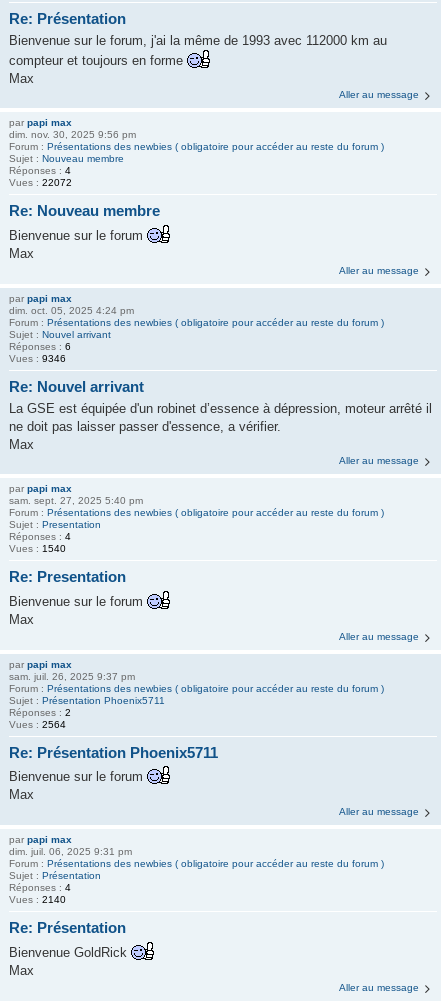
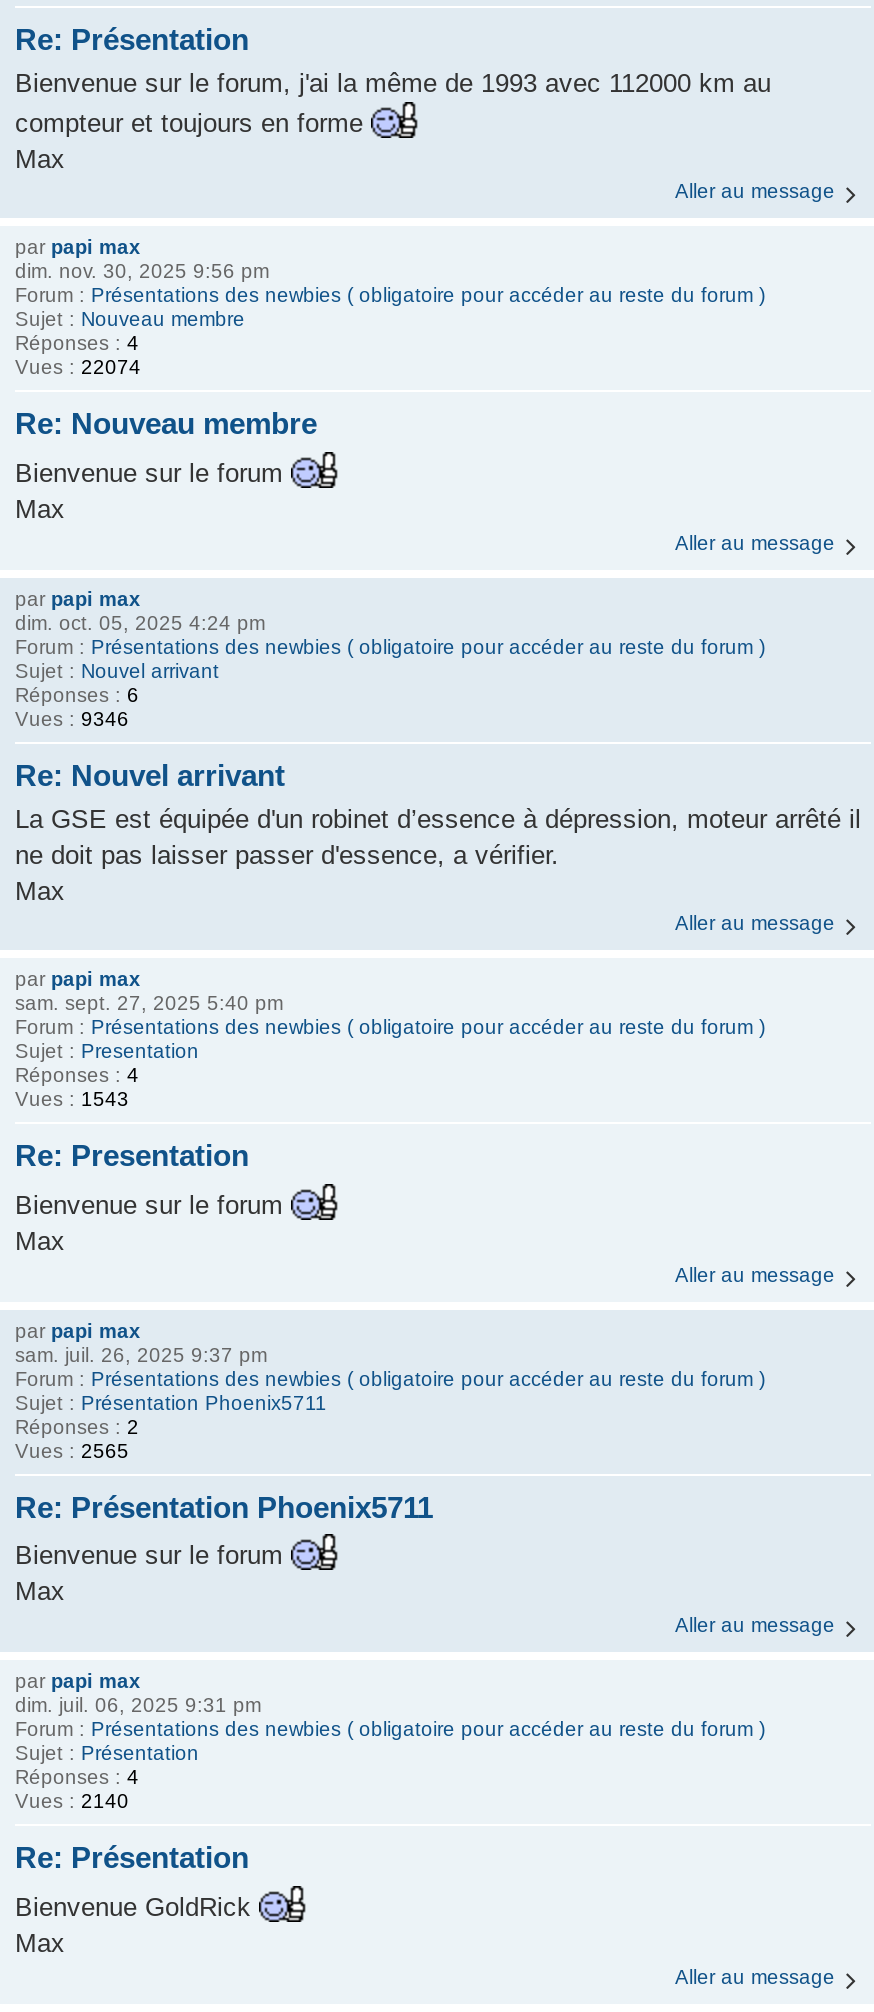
- Vues : 22072
+ Vues : 22074

- Vues : 1540
+ Vues : 1543

- Vues : 2564
+ Vues : 2565
